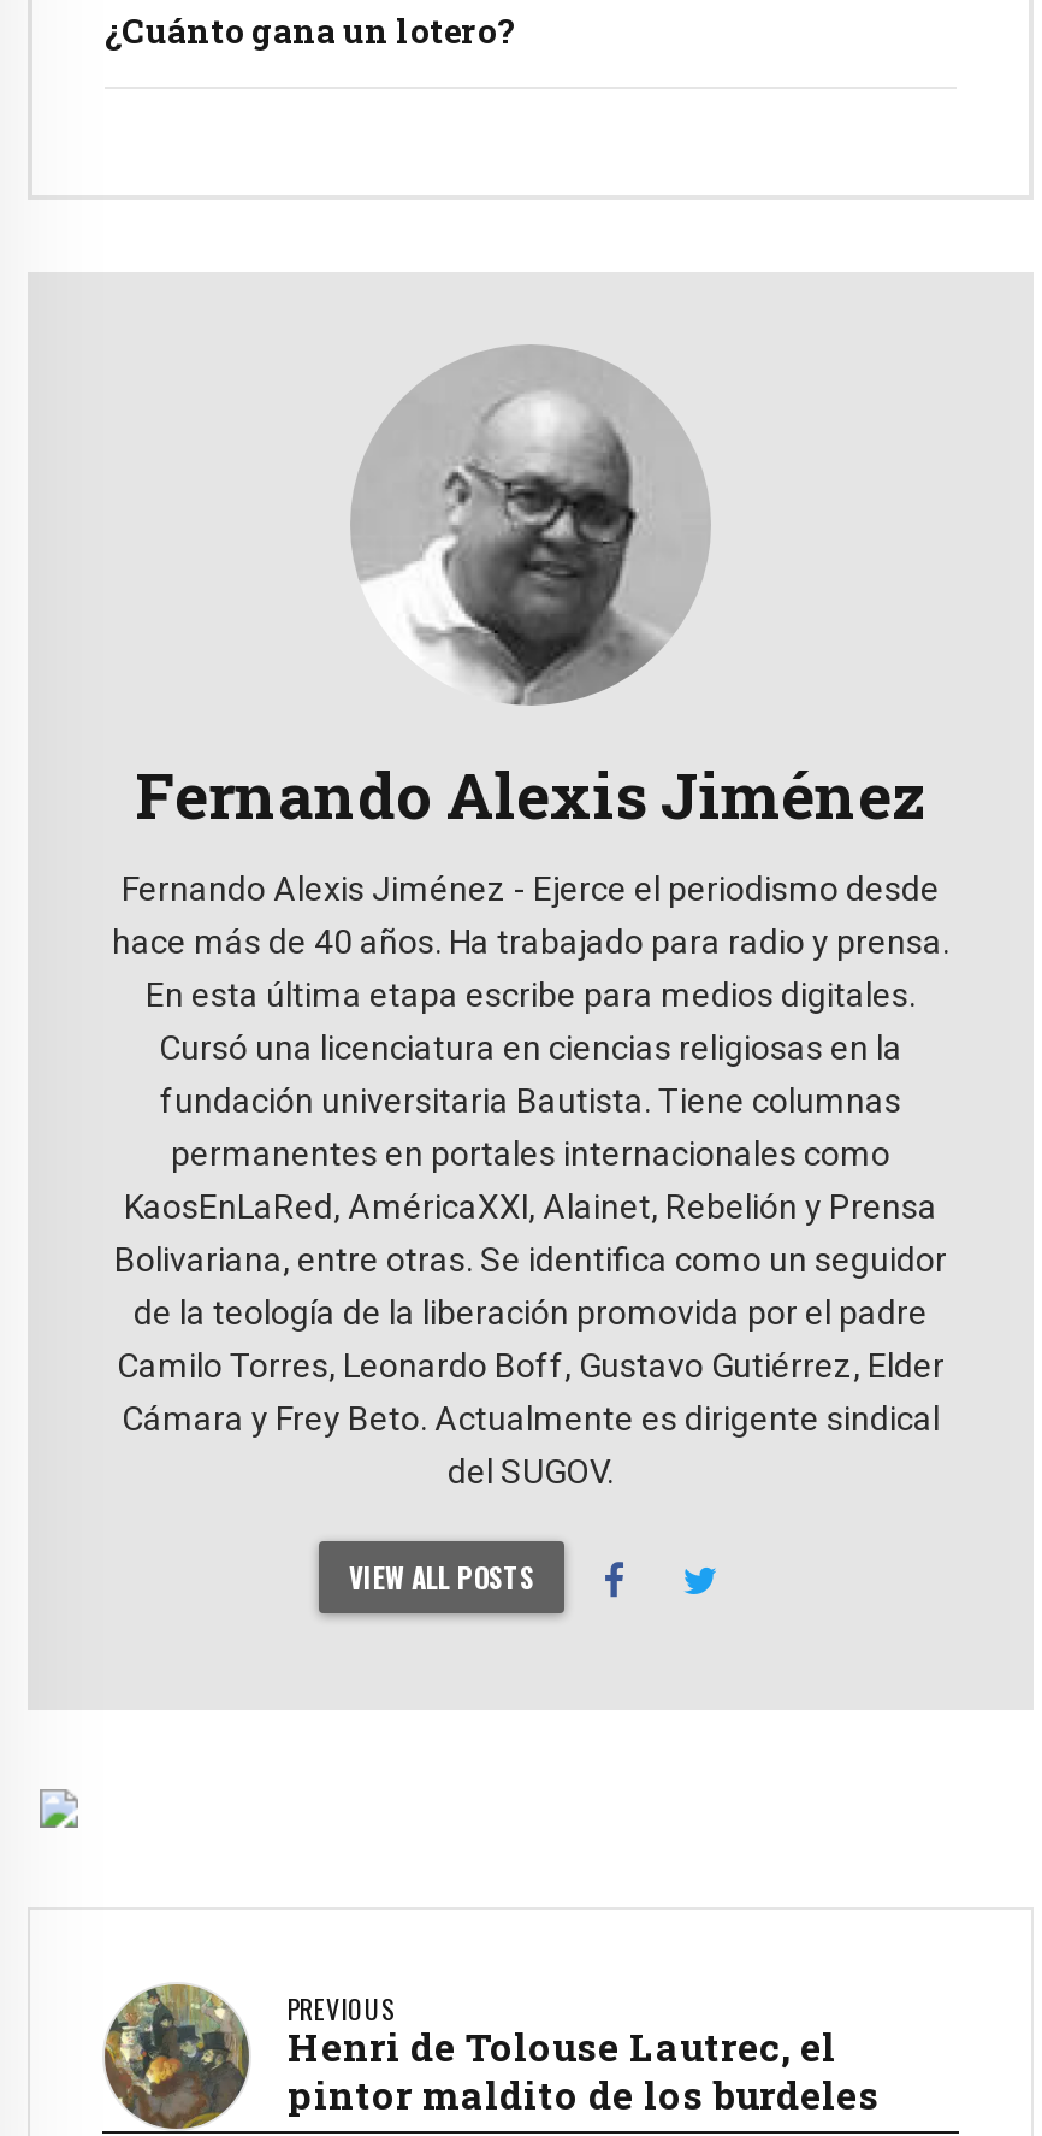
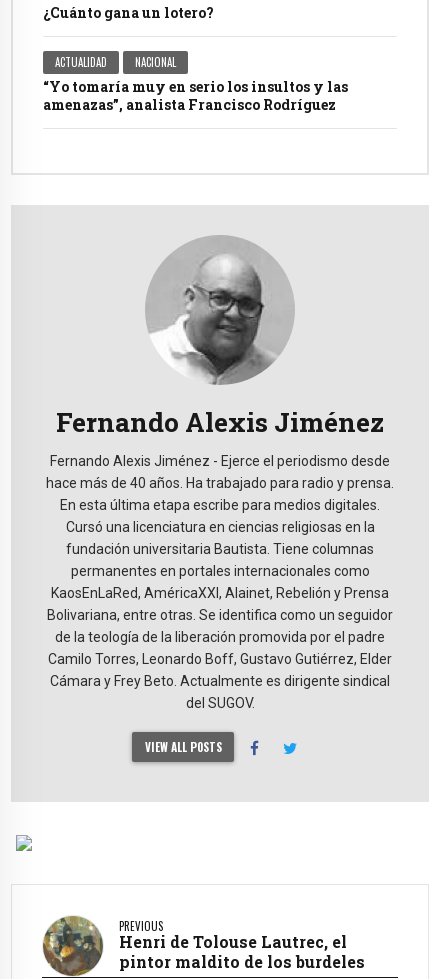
+ ACTUALIDAD
+ NACIONAL
+ “Yo tomaría muy en serio los insultos y las
+ amenazas”, analista Francisco Rodríguez
